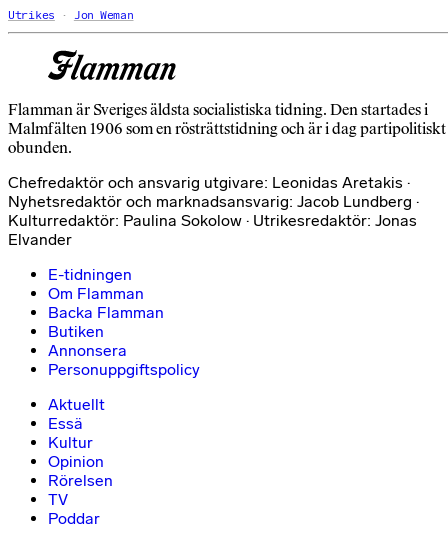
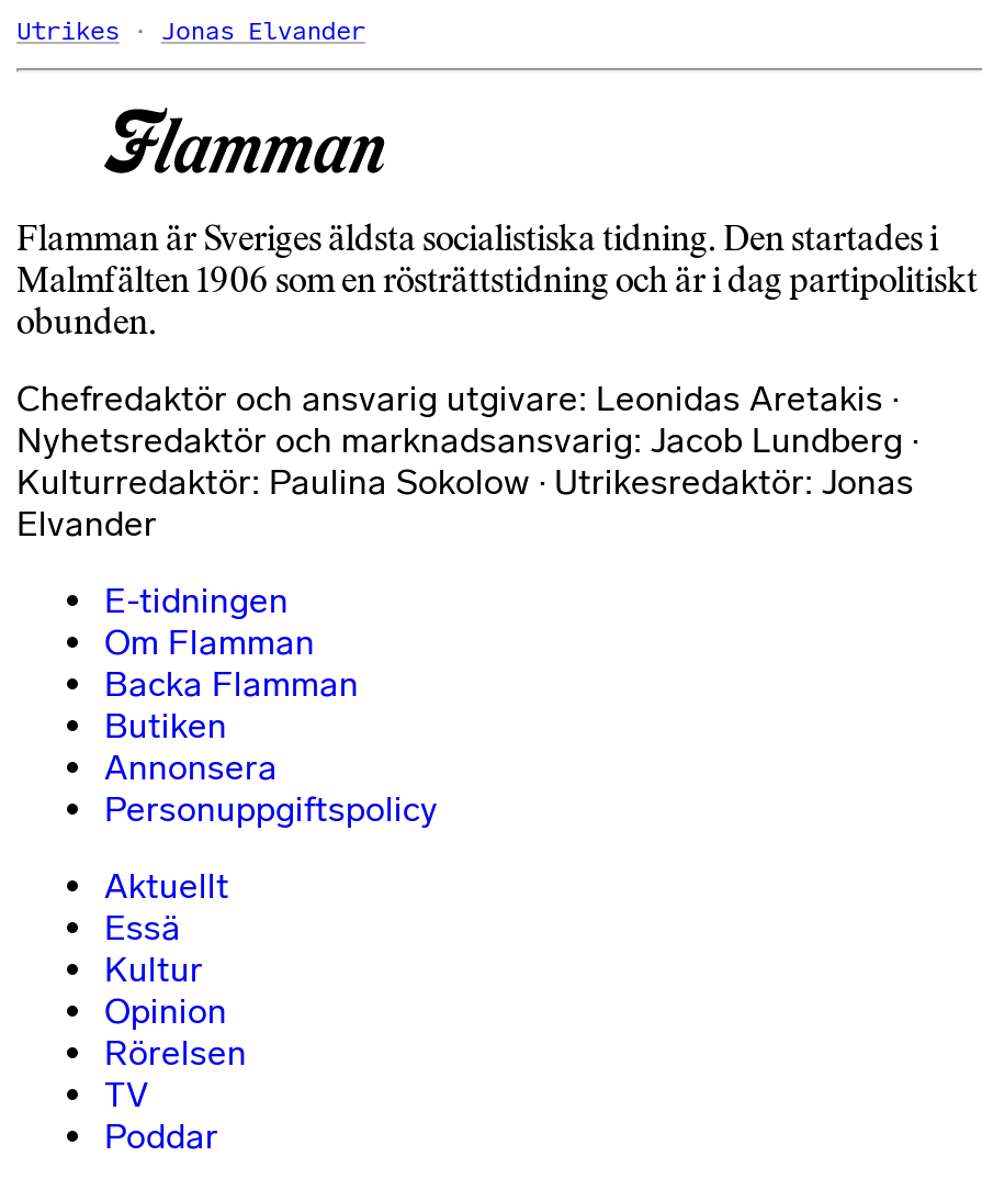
- Jon Weman
+ Jonas Elvander
